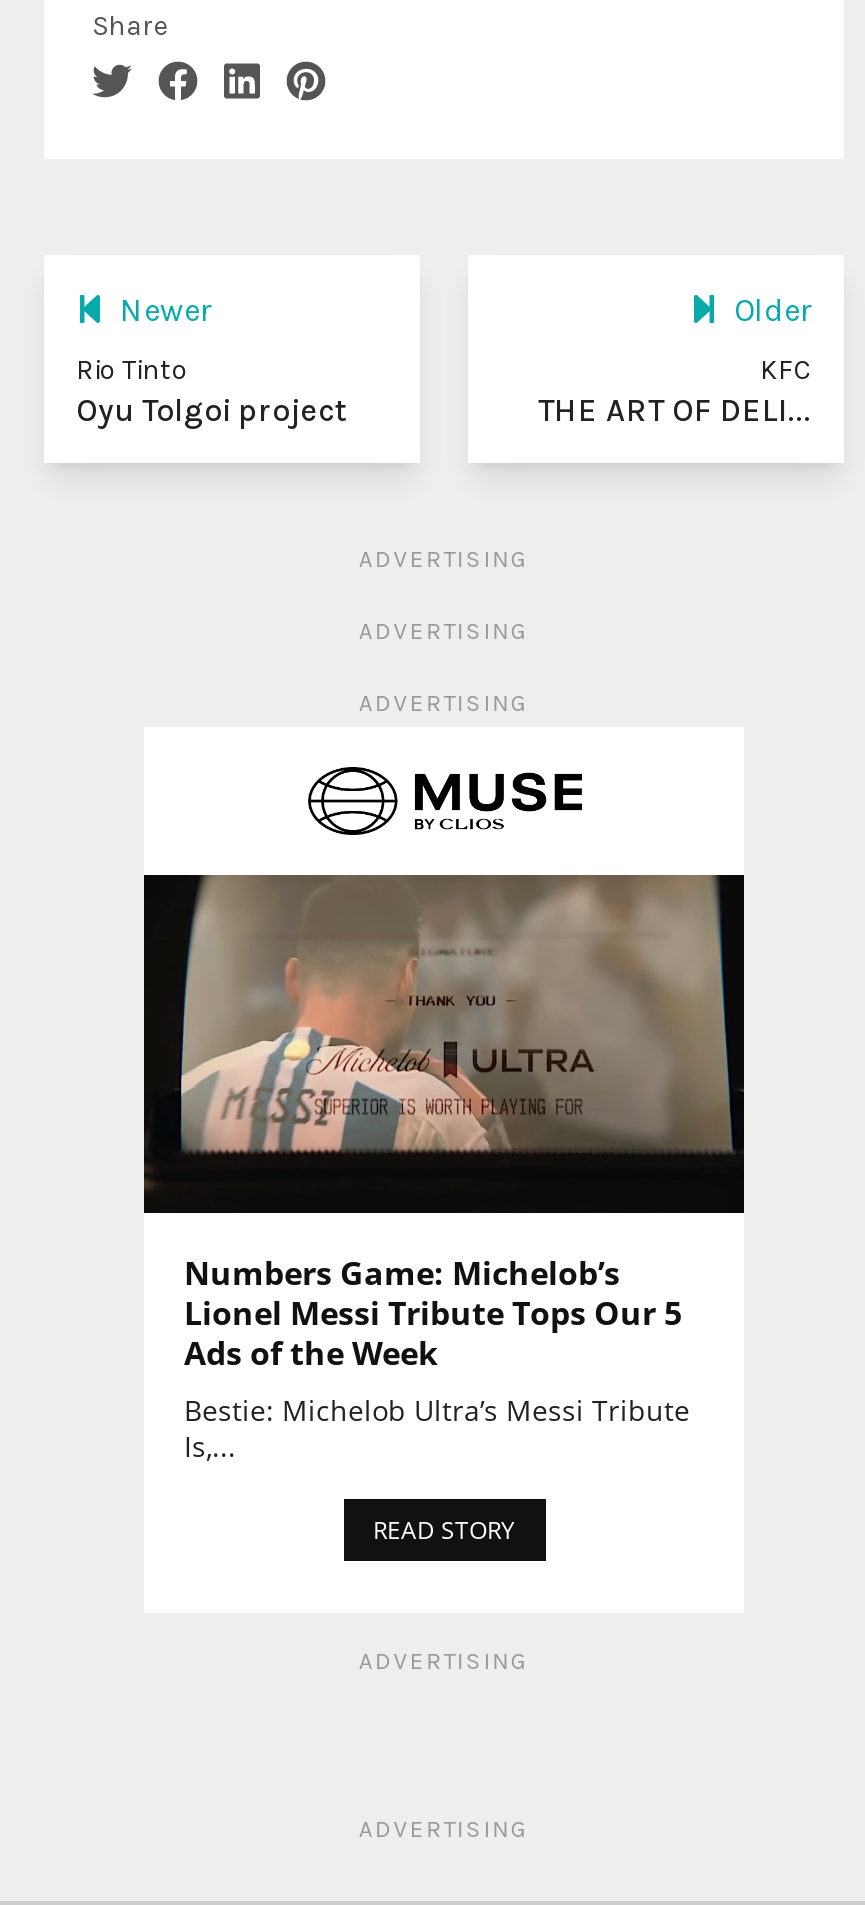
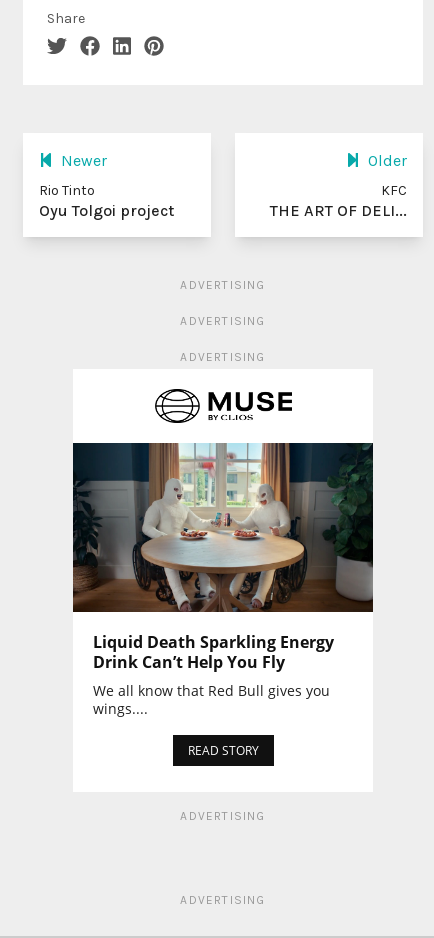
- [image]
- Numbers Game: Michelob’s
- Lionel Messi Tribute Tops Our 5
- Ads of the Week
- Bestie: Michelob Ultra’s Messi Tribute
- Is,...
+ [image]
+ Liquid Death Sparkling Energy
+ Drink Can’t Help You Fly
+ We all know that Red Bull gives you
+ wings....
